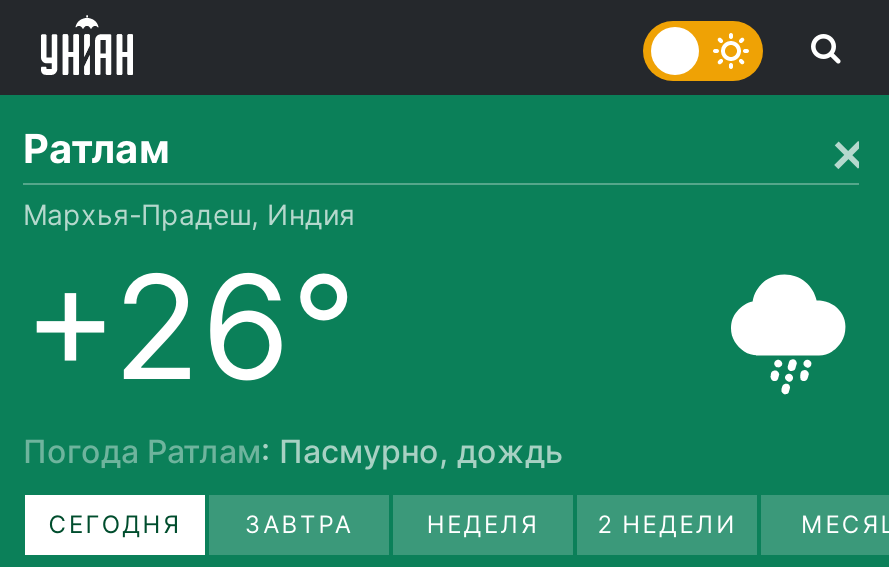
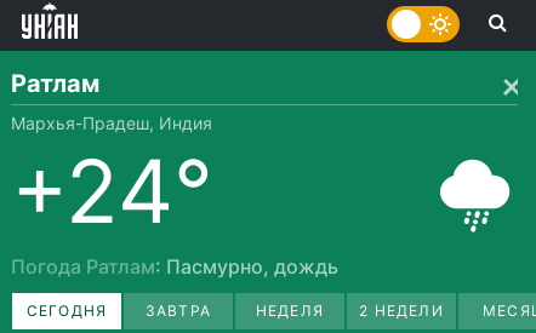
- +26°
+ +24°
